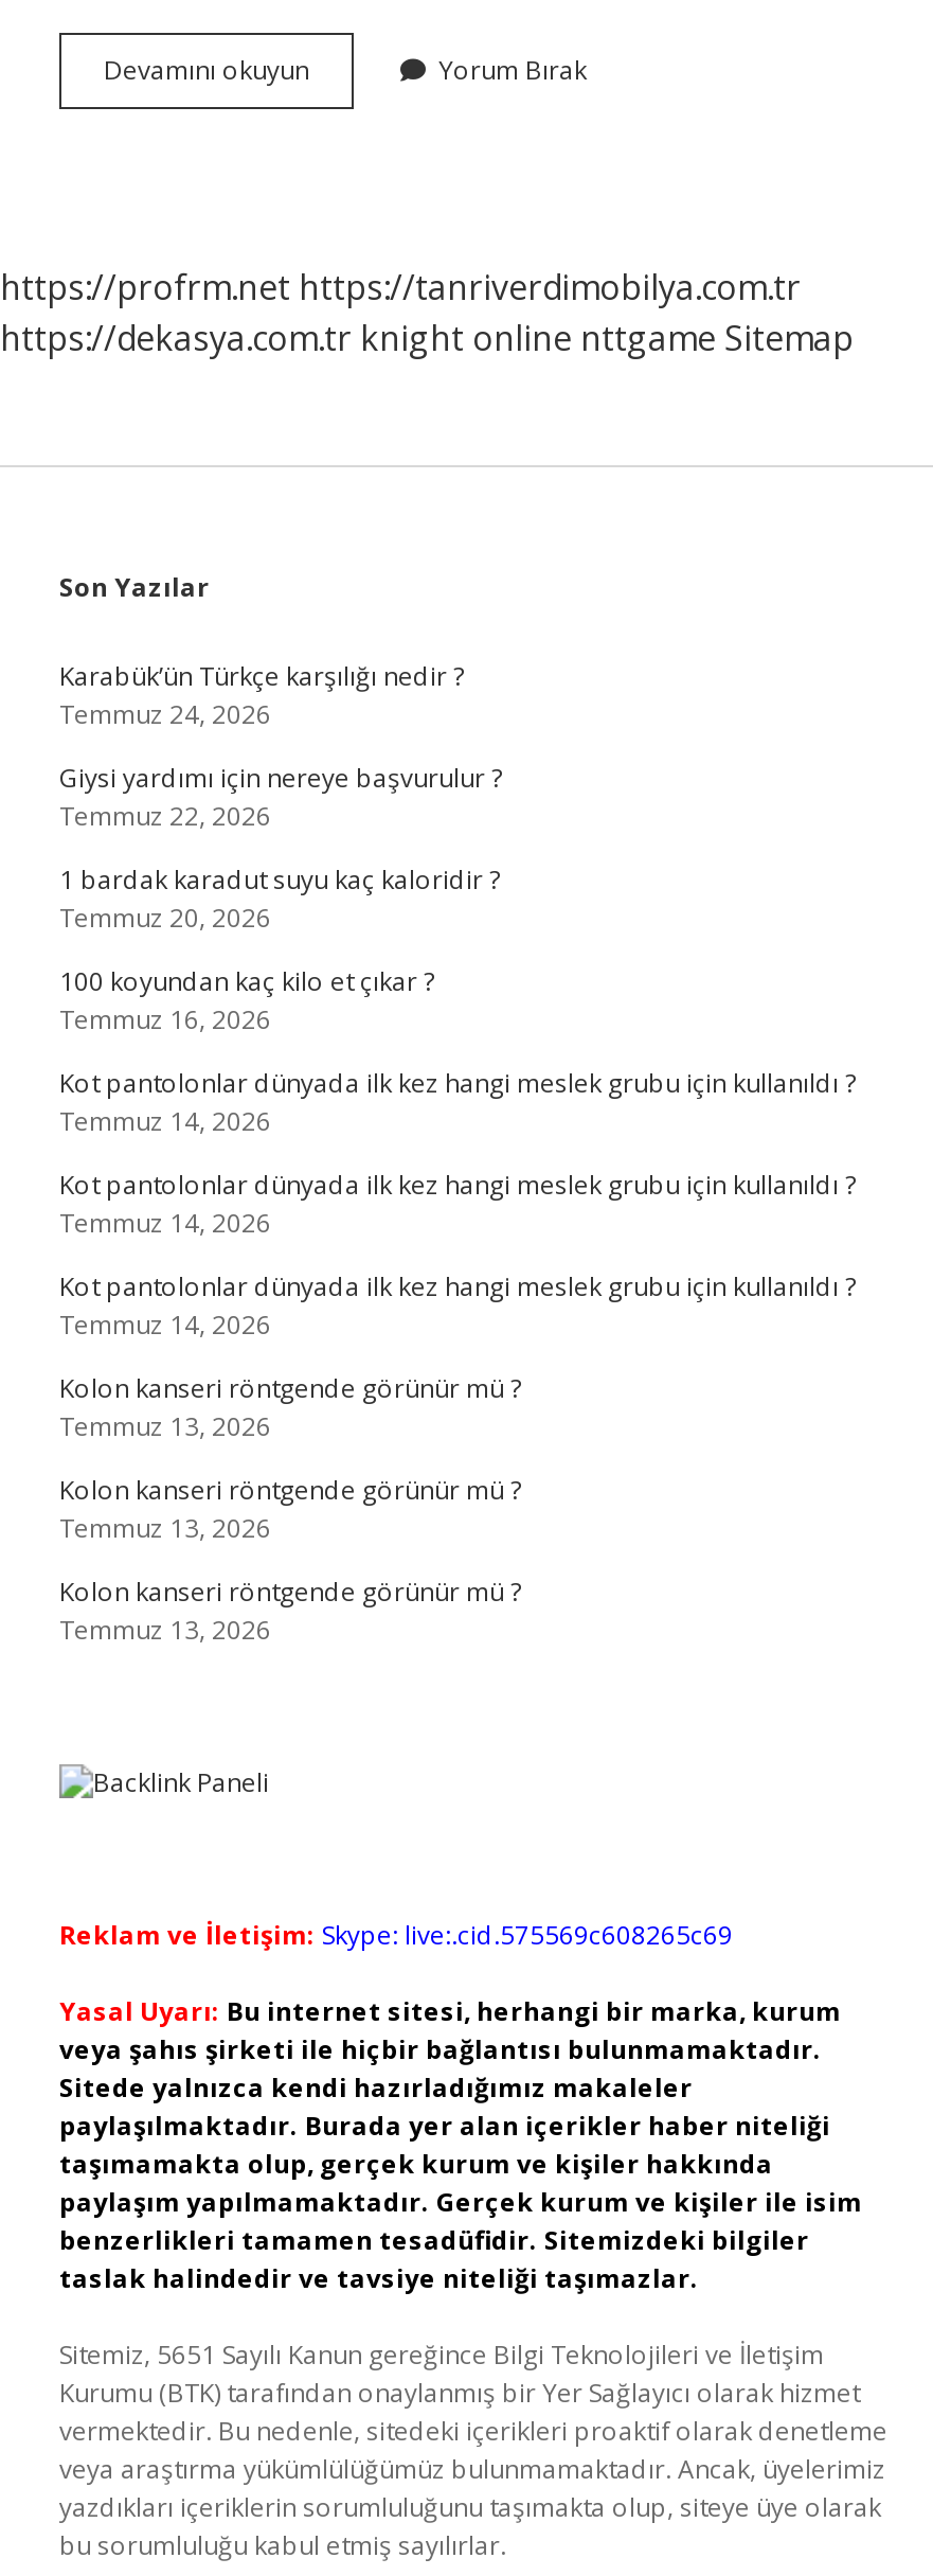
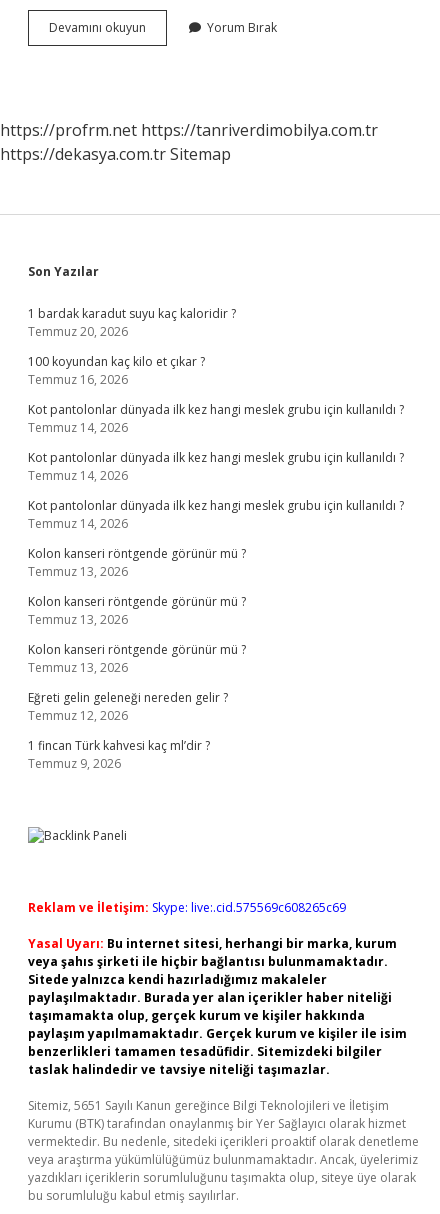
- https://dekasya.com.tr knight online nttgame Sitemap
+ https://dekasya.com.tr Sitemap

- Karabük’ün Türkçe karşılığı nedir ?
- Temmuz 24, 2026
- Giysi yardımı için nereye başvurulur ?
- Temmuz 22, 2026

moved up: 1 bardak karadut suyu kaç kaloridir ? | Temmuz 20, 2026 | 100 koyundan kaç kilo et çıkar ? | ... | Kolon kanseri röntgende görünür mü ? | Temmuz 13, 2026

+ Eğreti gelin geleneği nereden gelir ?
+ Temmuz 12, 2026
+ 1 fincan Türk kahvesi kaç ml’dir ?
+ Temmuz 9, 2026
